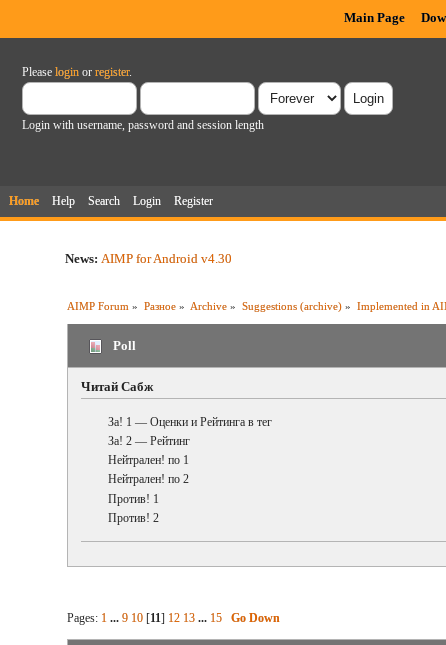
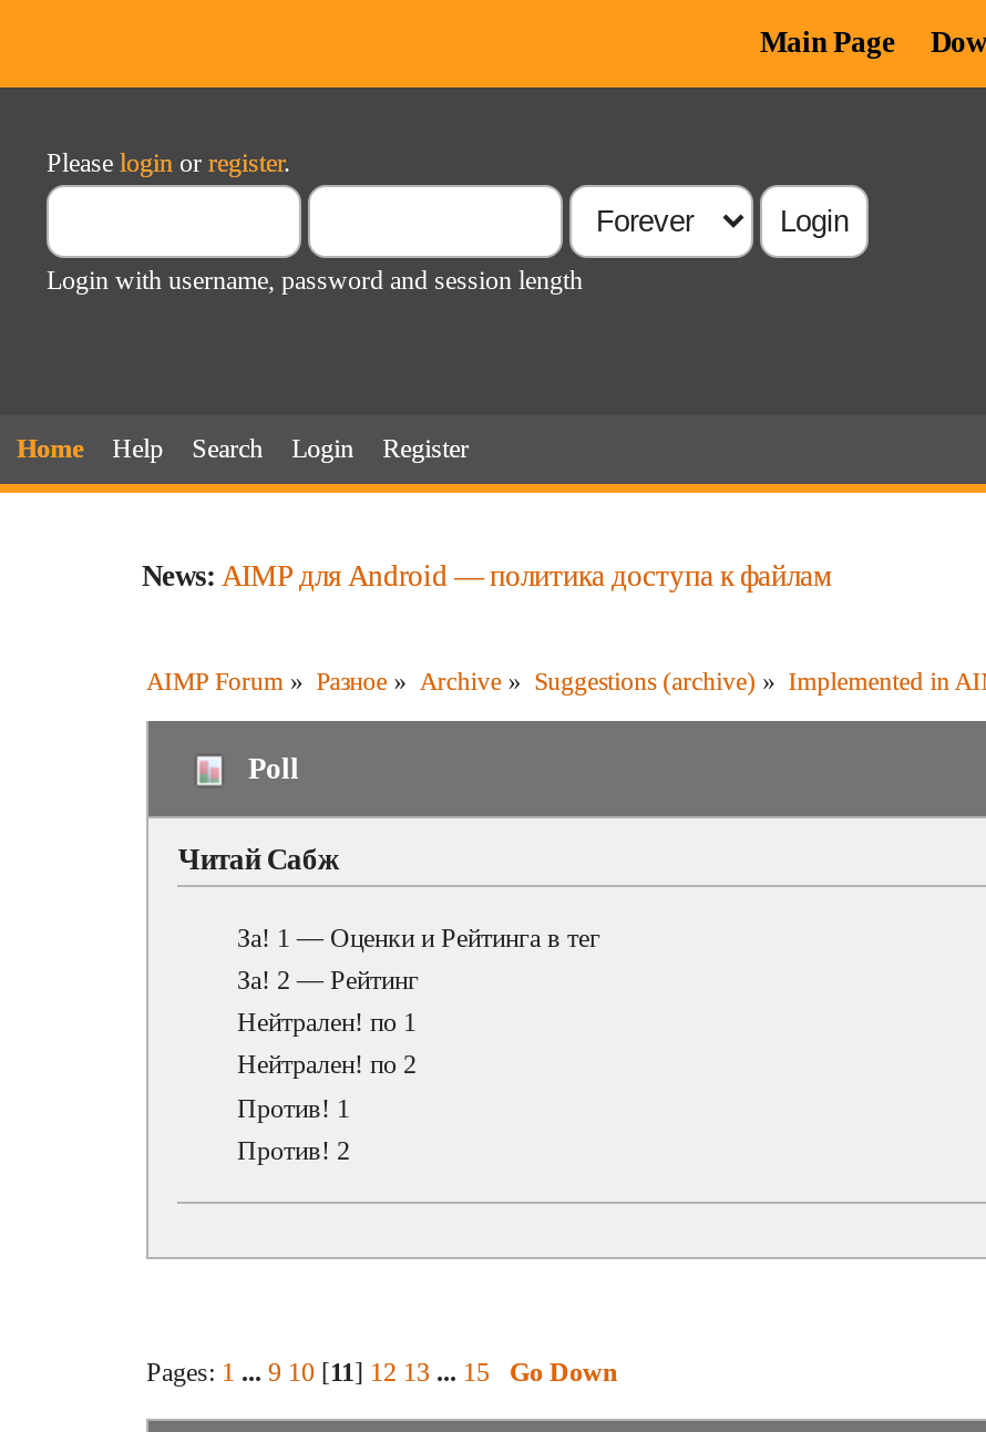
- News: AIMP for Android v4.30
+ News: AIMP для Android — политика доступа к файлам
